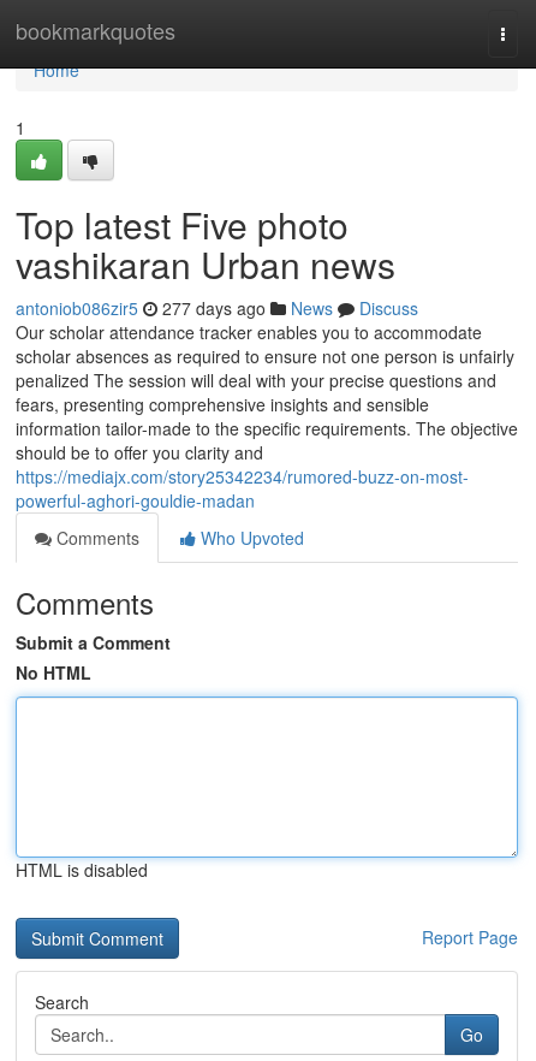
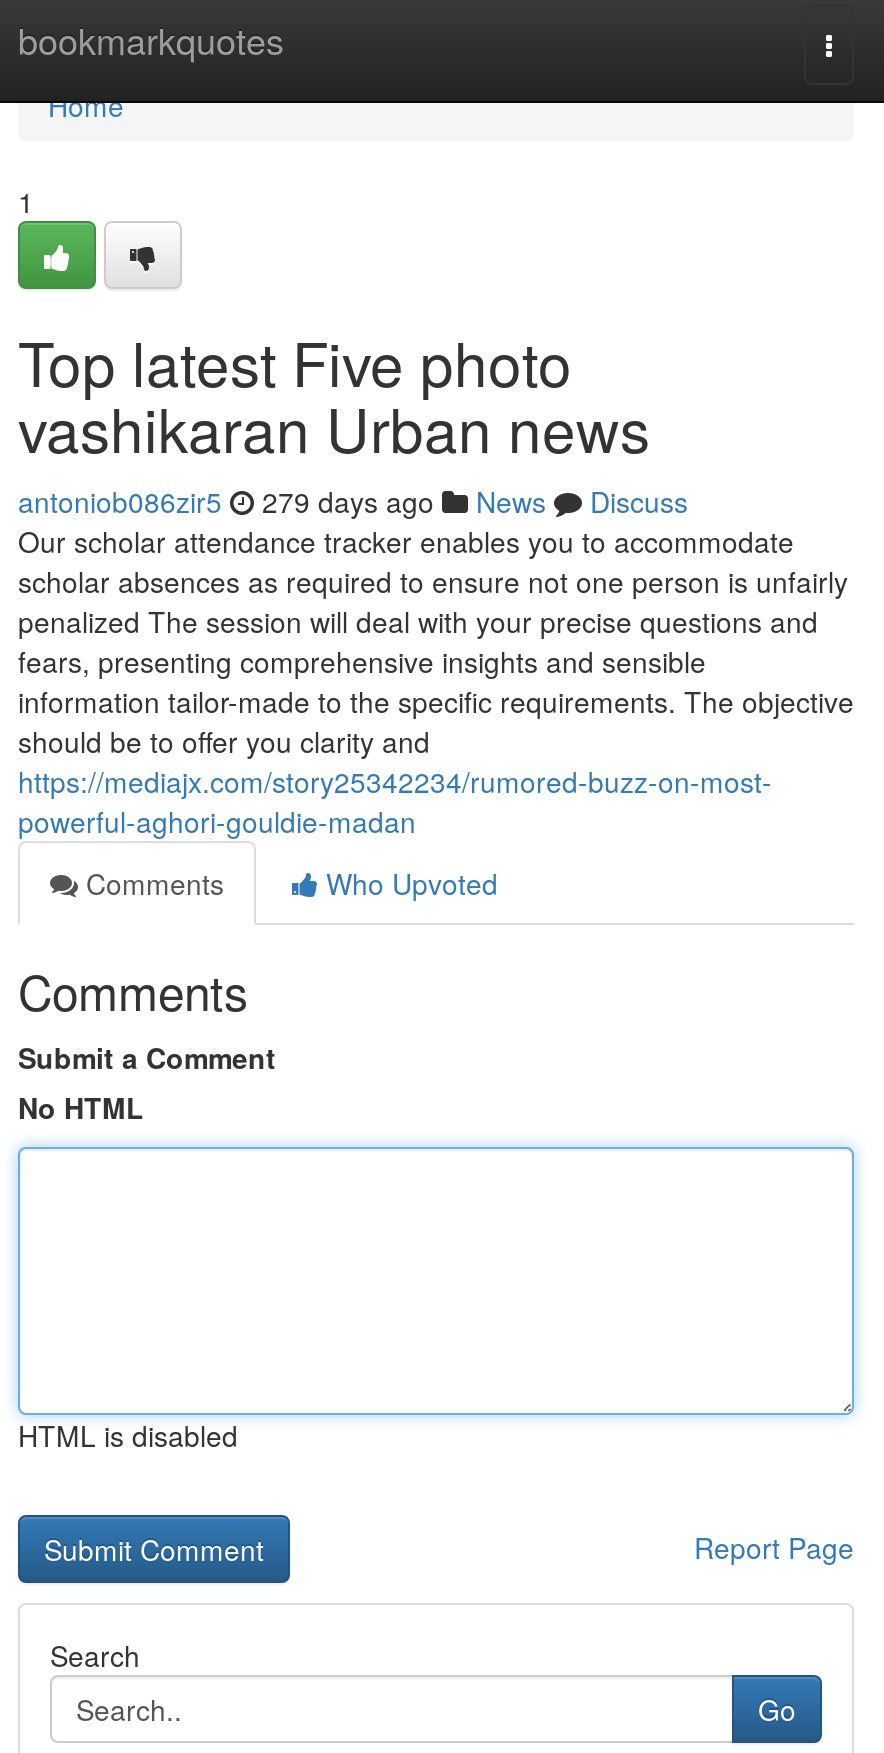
- antoniob086zir5 277 days ago News Discuss
+ antoniob086zir5 279 days ago News Discuss
